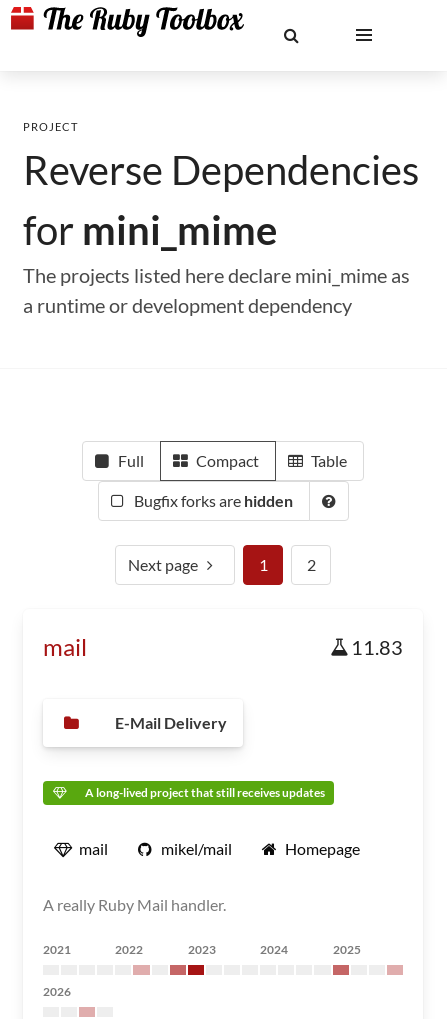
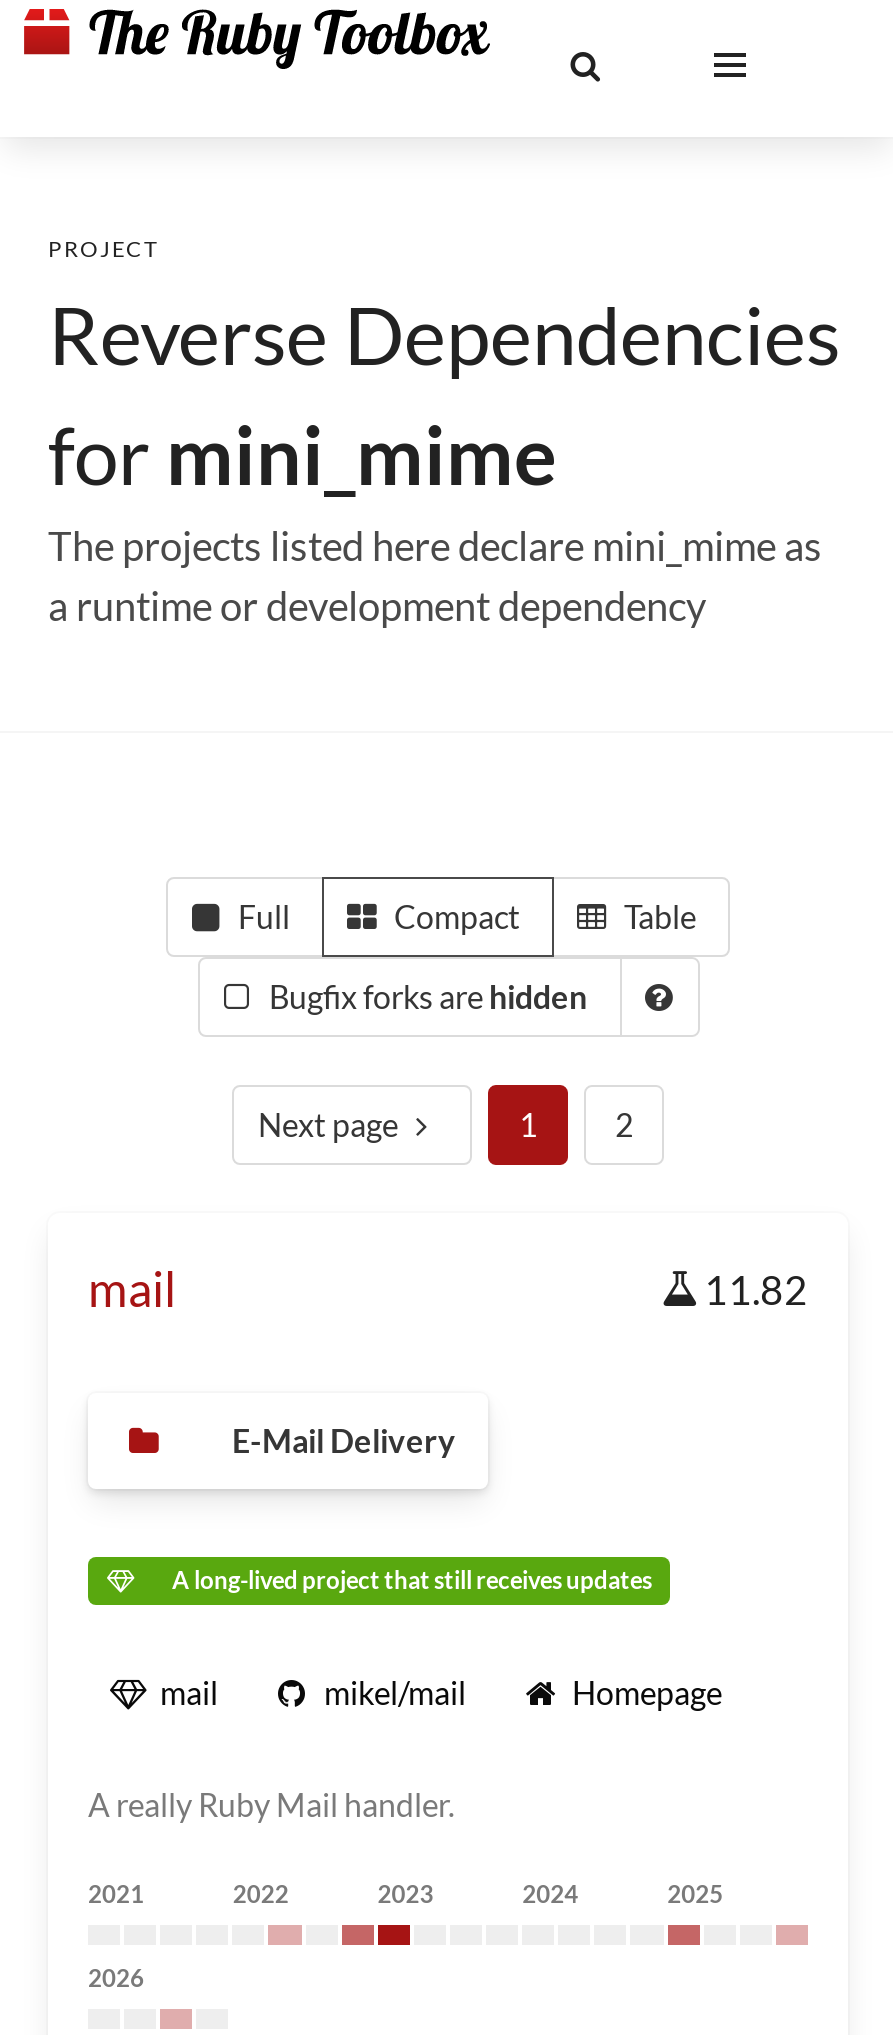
- 11.83
+ 11.82
